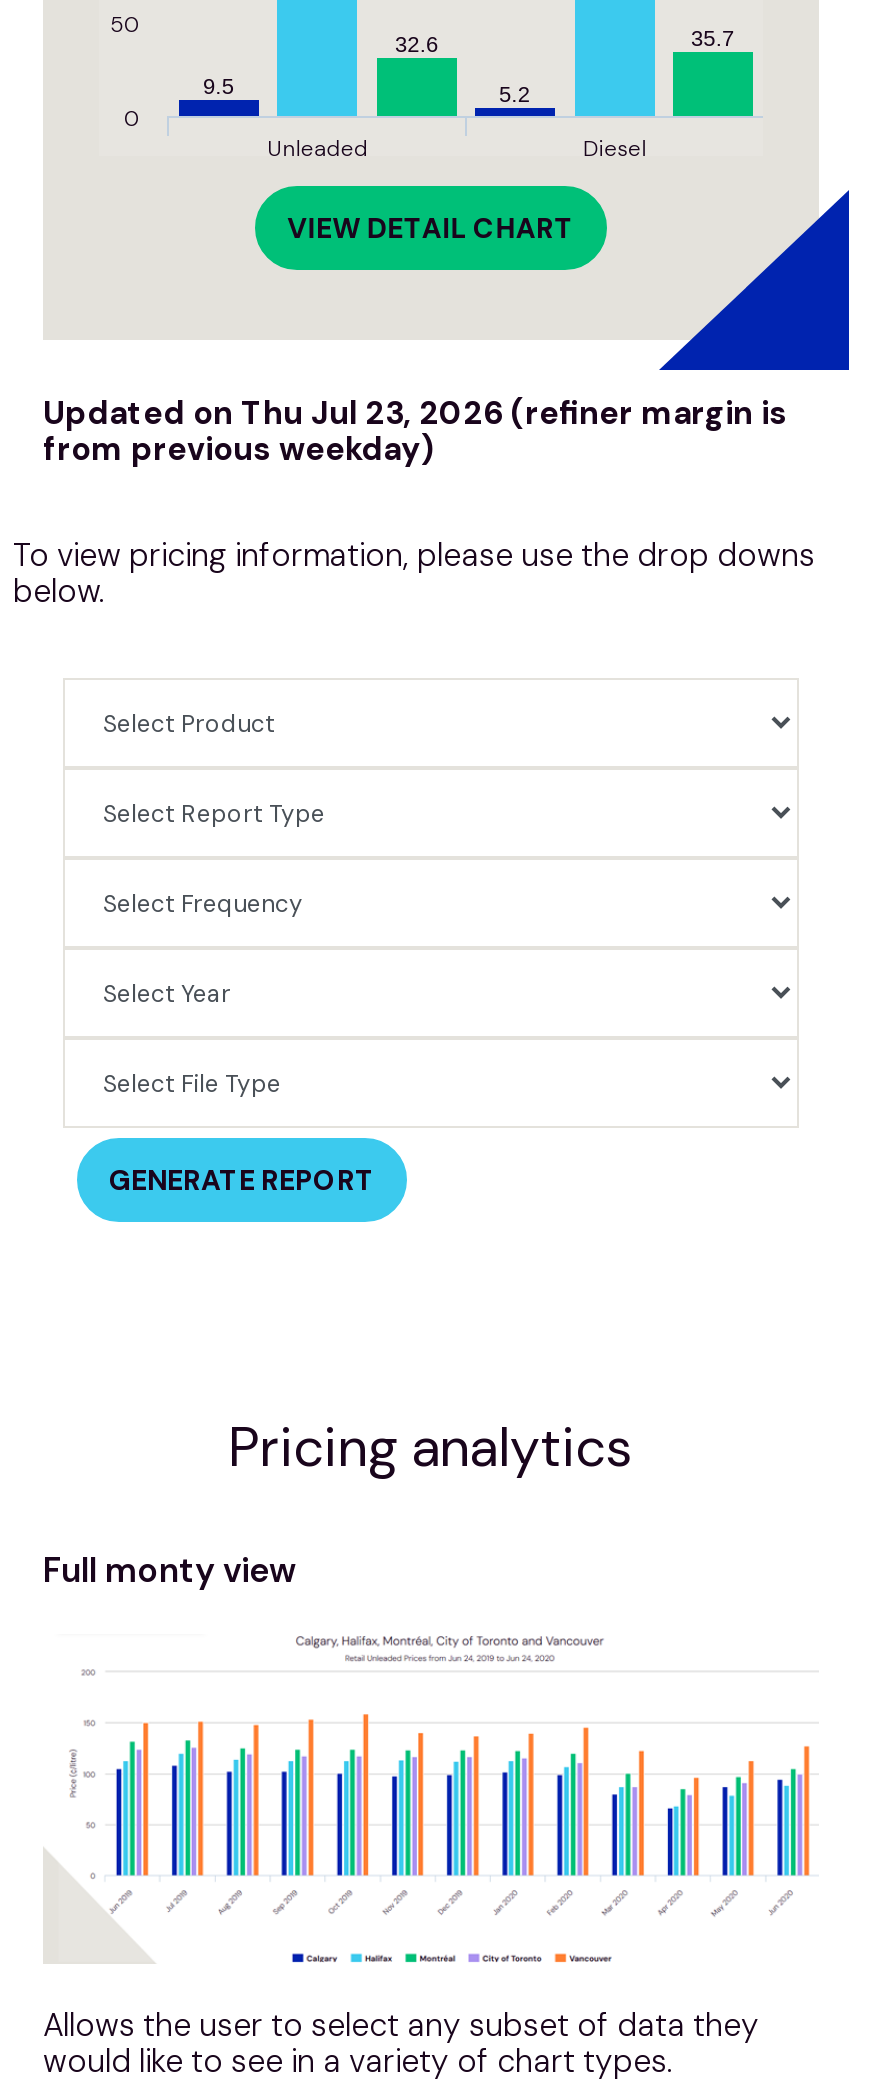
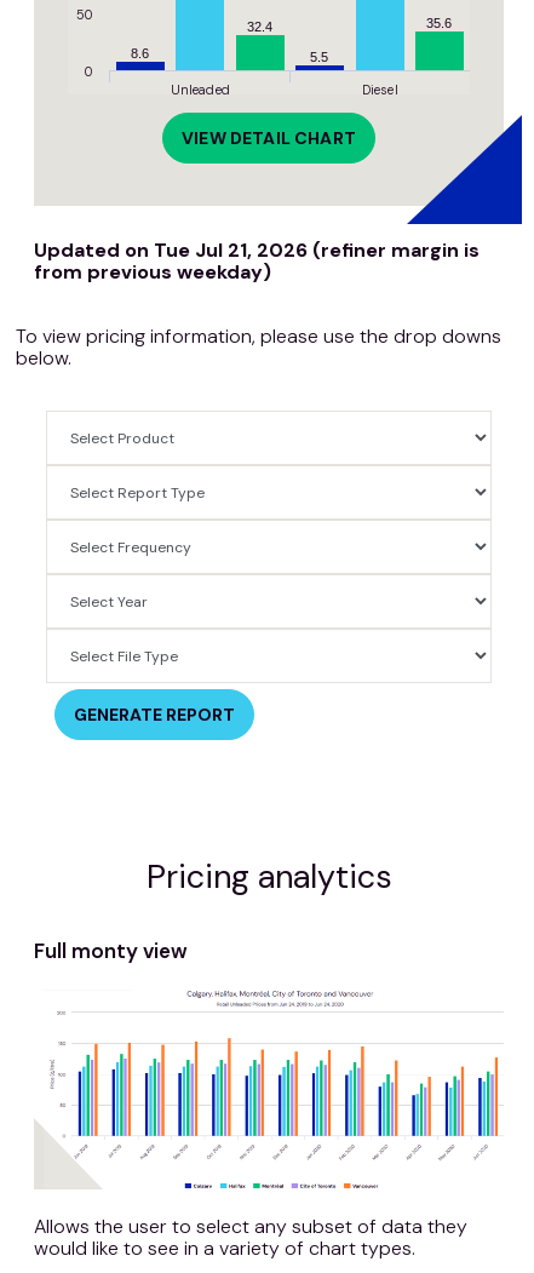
- 32.6
+ 32.4

- 35.7
+ 35.6

- 9.5
+ 8.6

- 5.2
+ 5.5

- Updated on Thu Jul 23, 2026 (refiner margin is
+ Updated on Tue Jul 21, 2026 (refiner margin is
